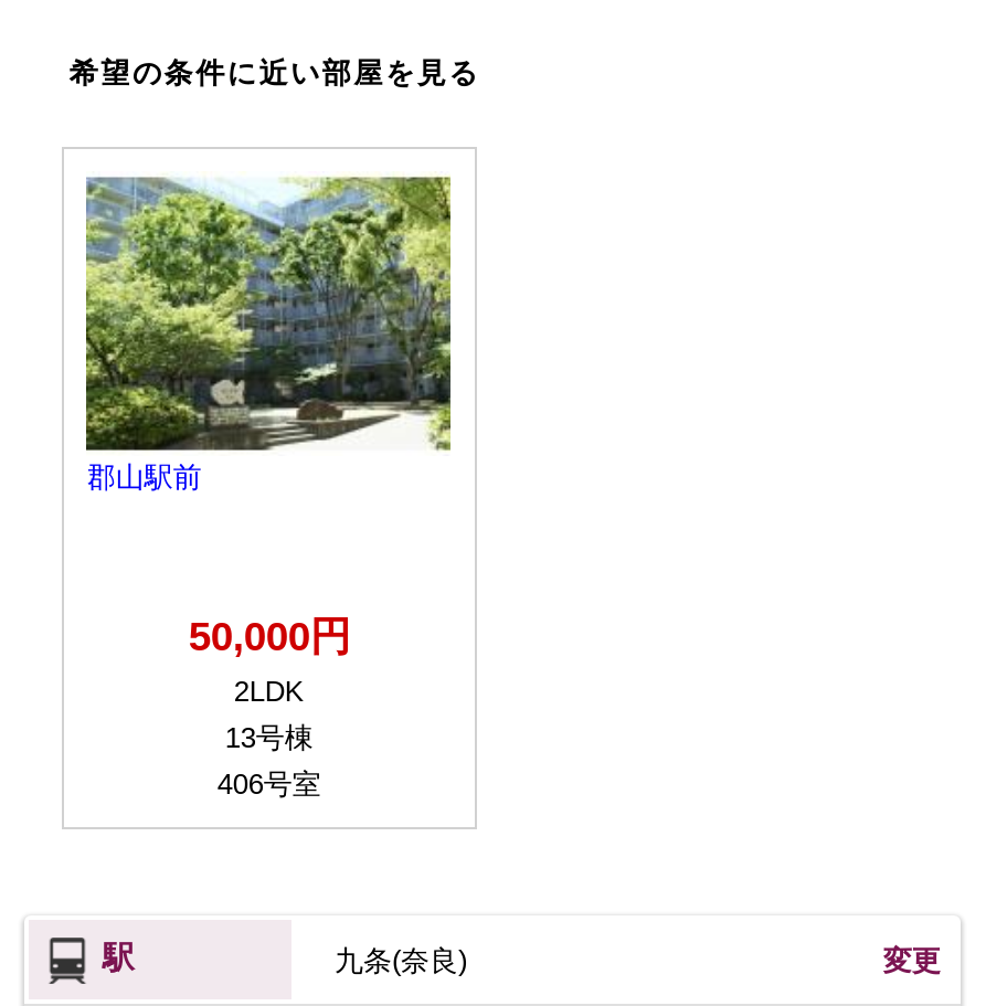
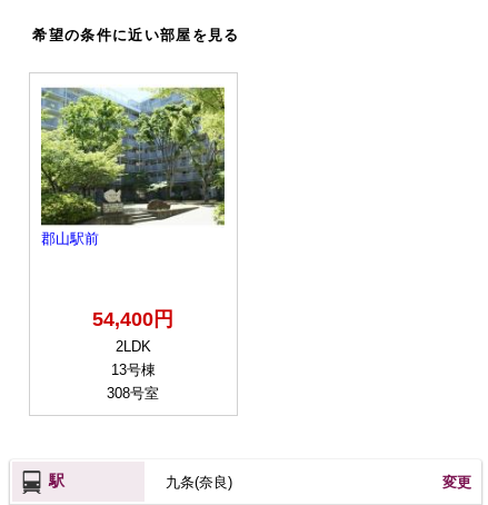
- 50,000円
+ 54,400円

- 406号室
+ 308号室
